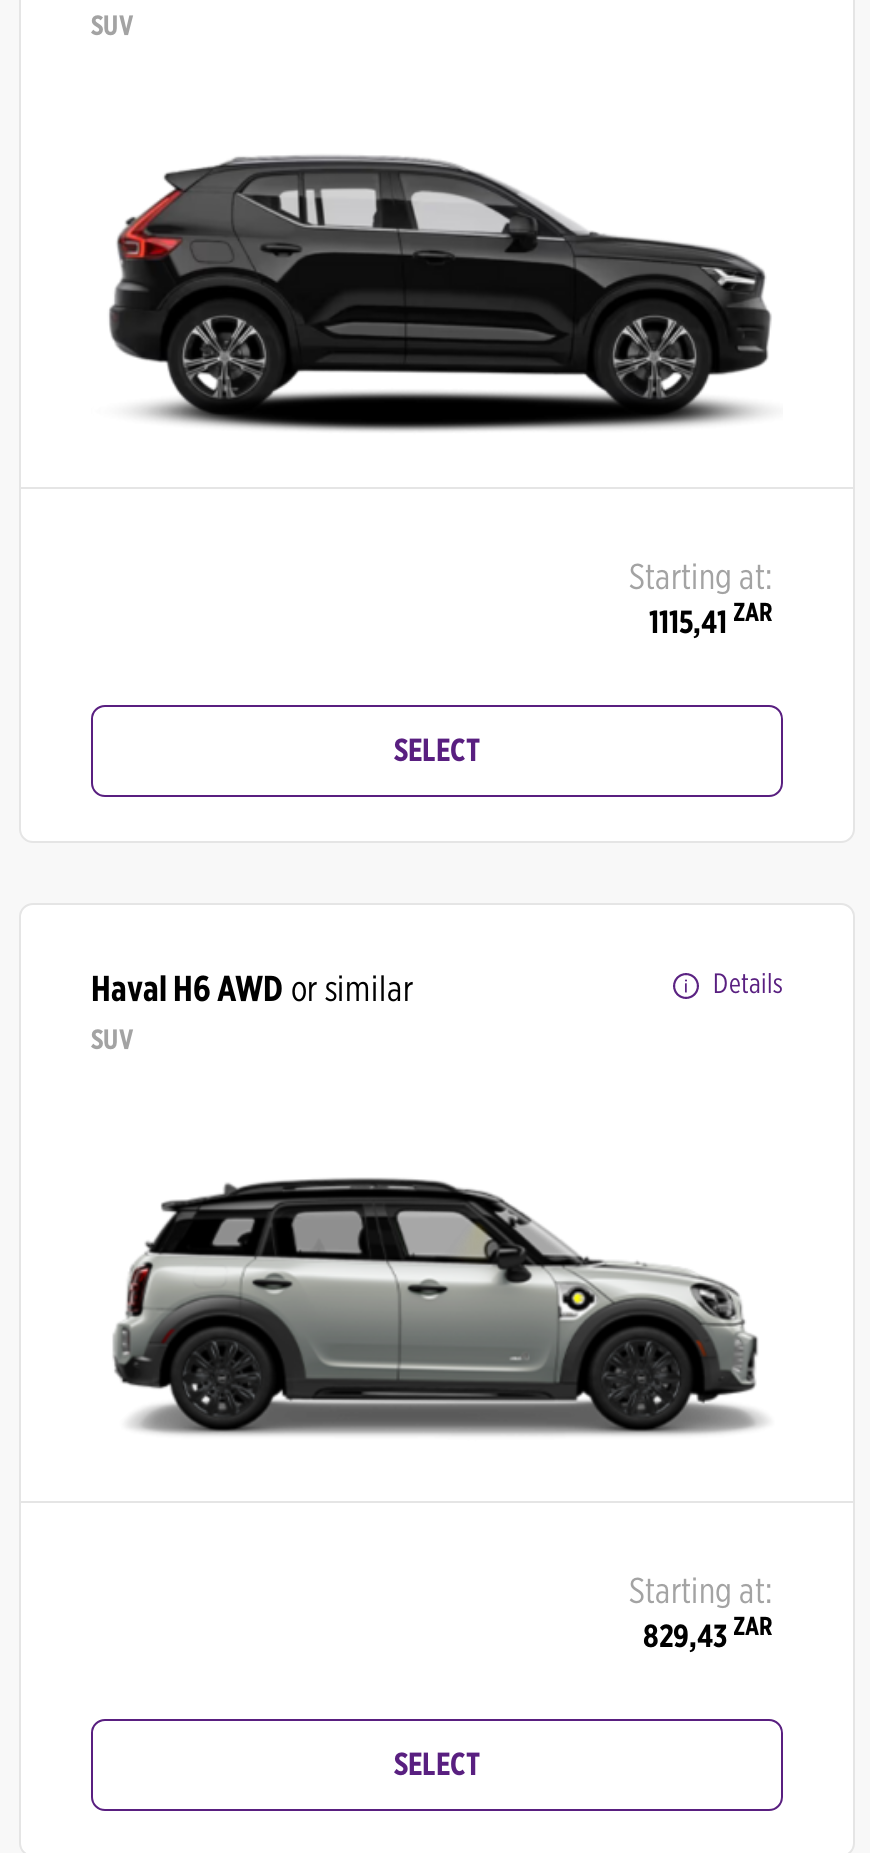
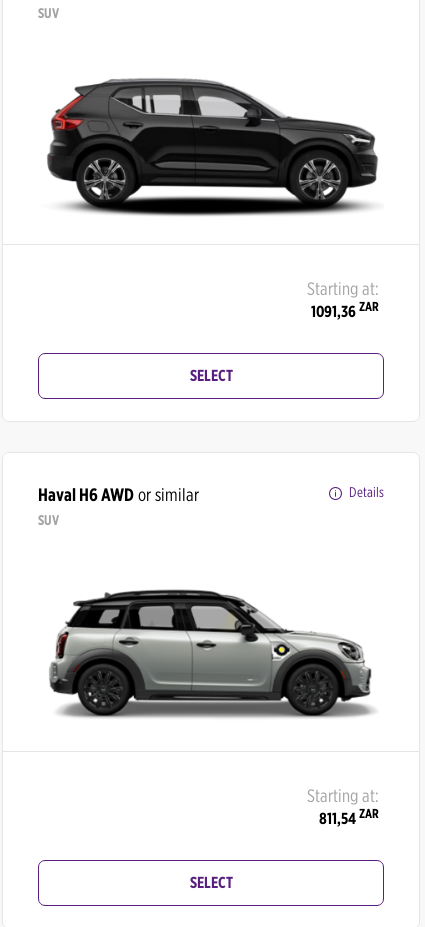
- 1115,41 ZAR
+ 1091,36 ZAR

- 829,43 ZAR
+ 811,54 ZAR
